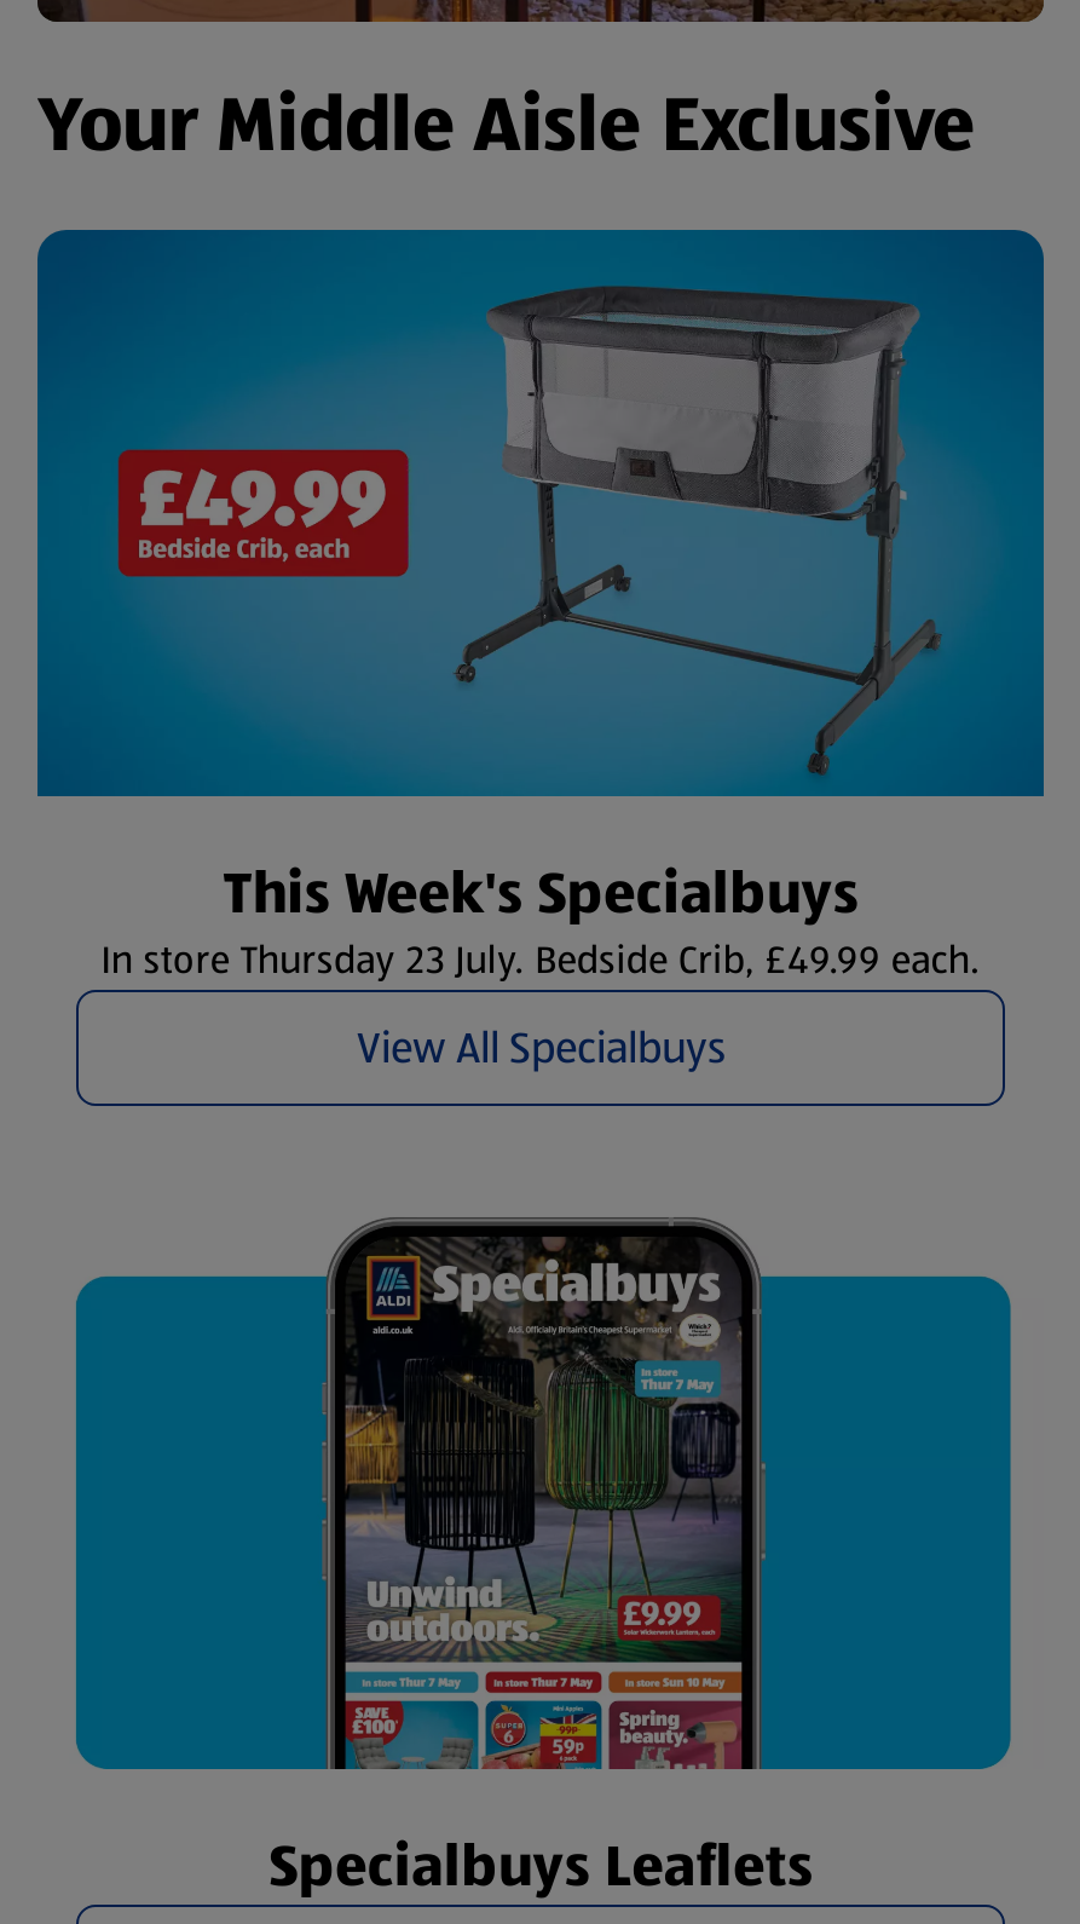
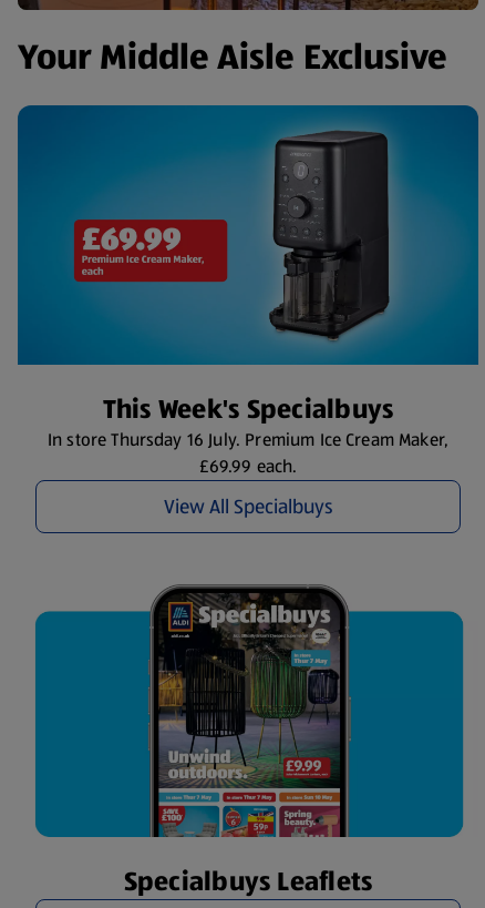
- [image]
+ [image]

- In store Thursday 23 July. Bedside Crib, £49.99 each.
+ In store Thursday 16 July. Premium Ice Cream Maker,
+ £69.99 each.
